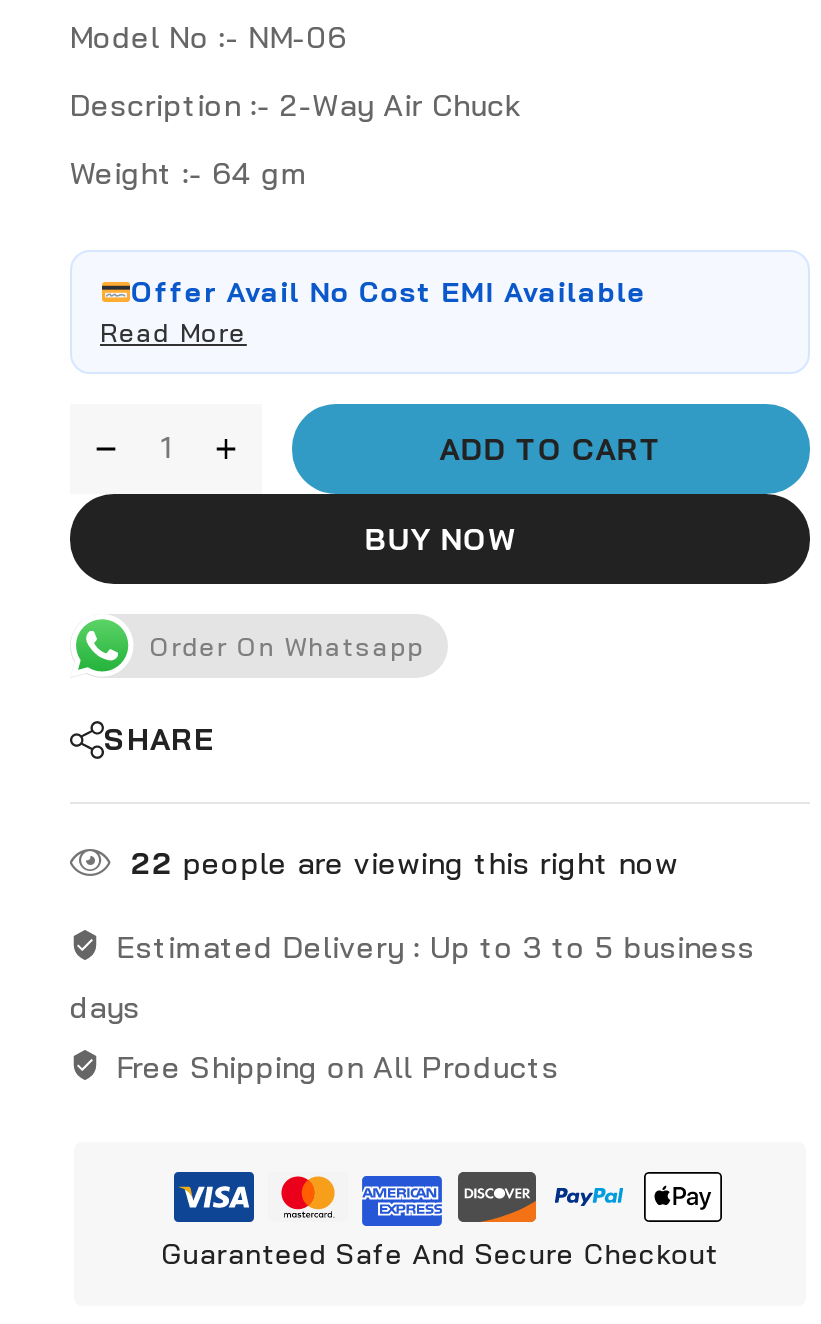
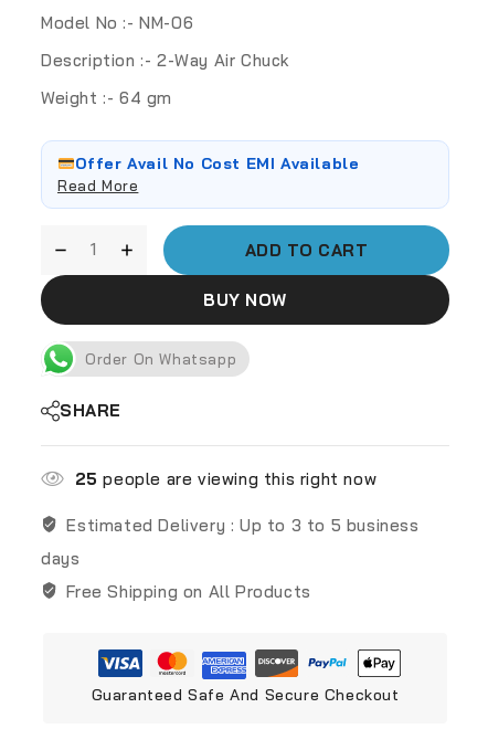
- 22 people are viewing this right now
+ 25 people are viewing this right now
